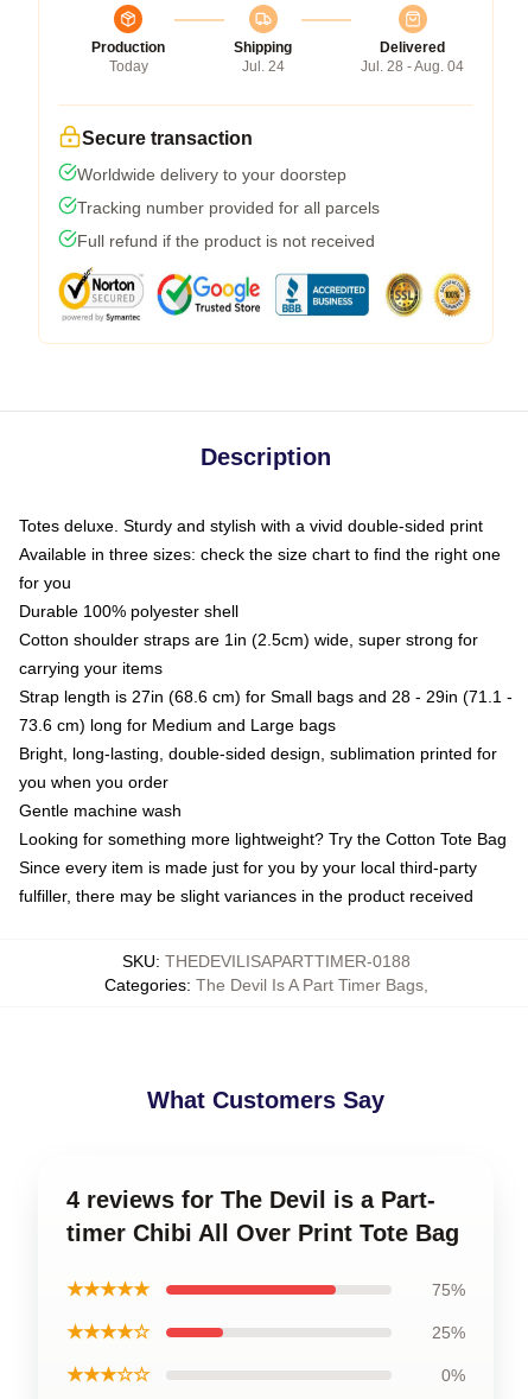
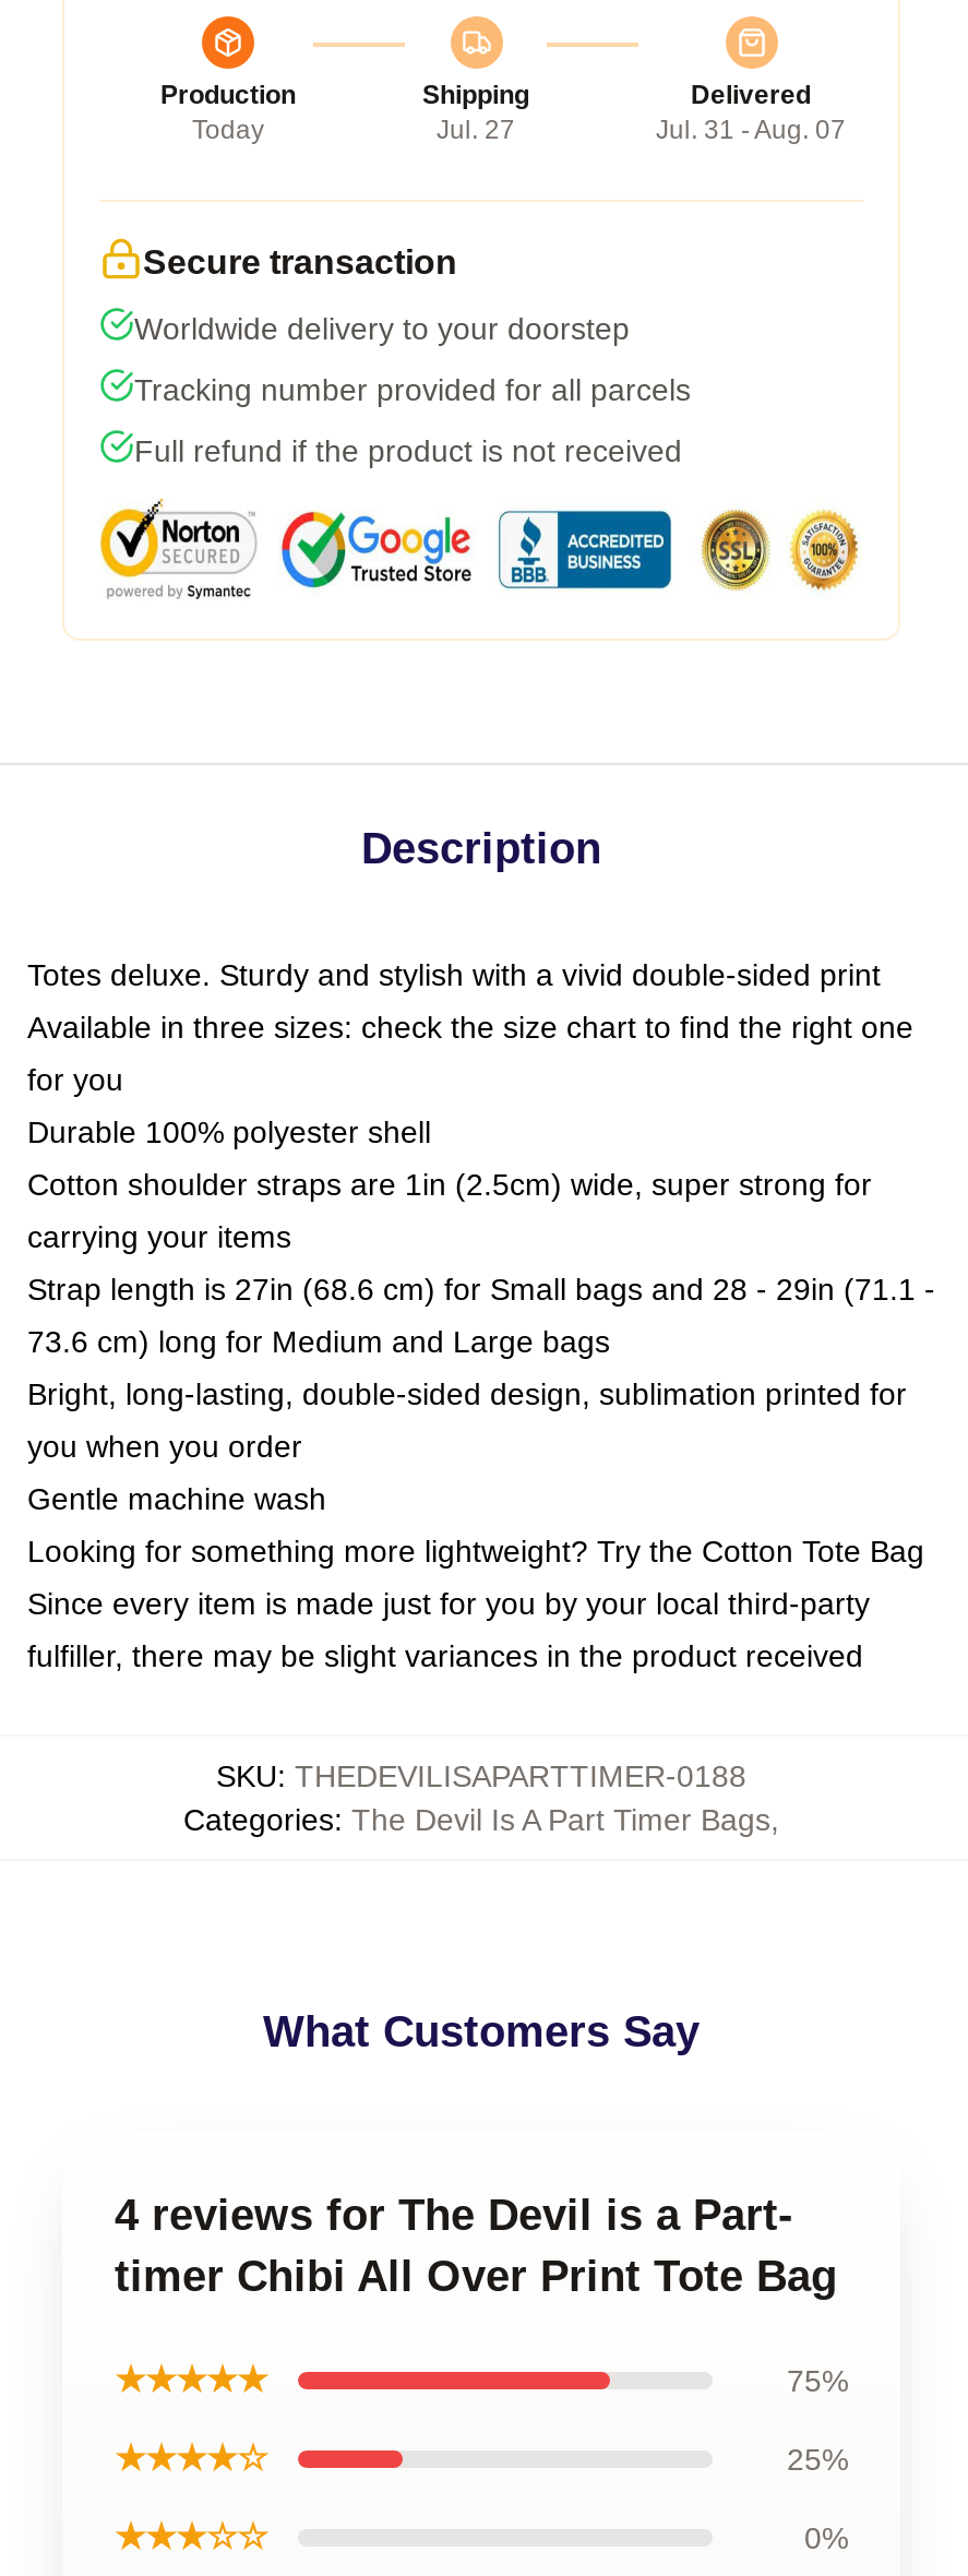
- Jul. 24
+ Jul. 27

- Jul. 28 - Aug. 04
+ Jul. 31 - Aug. 07
